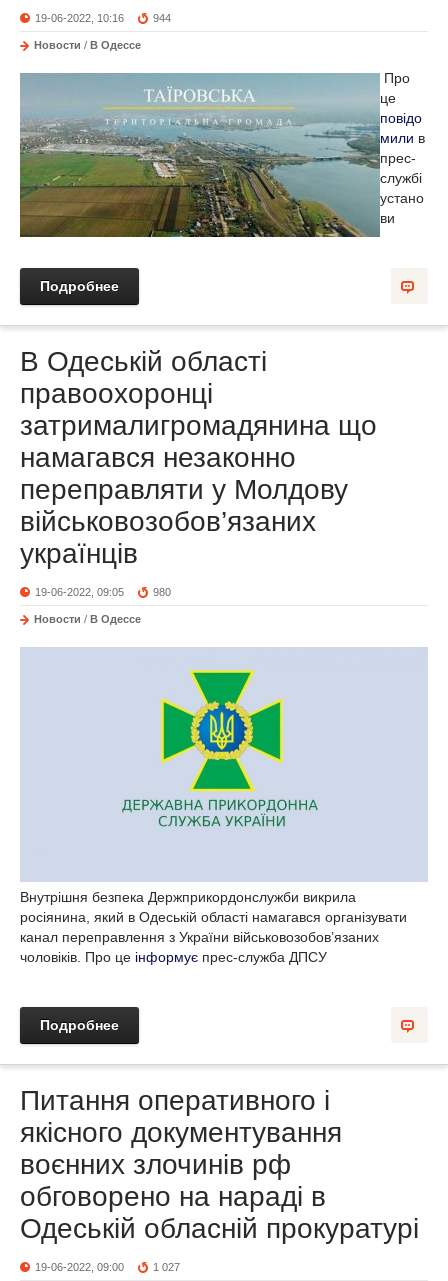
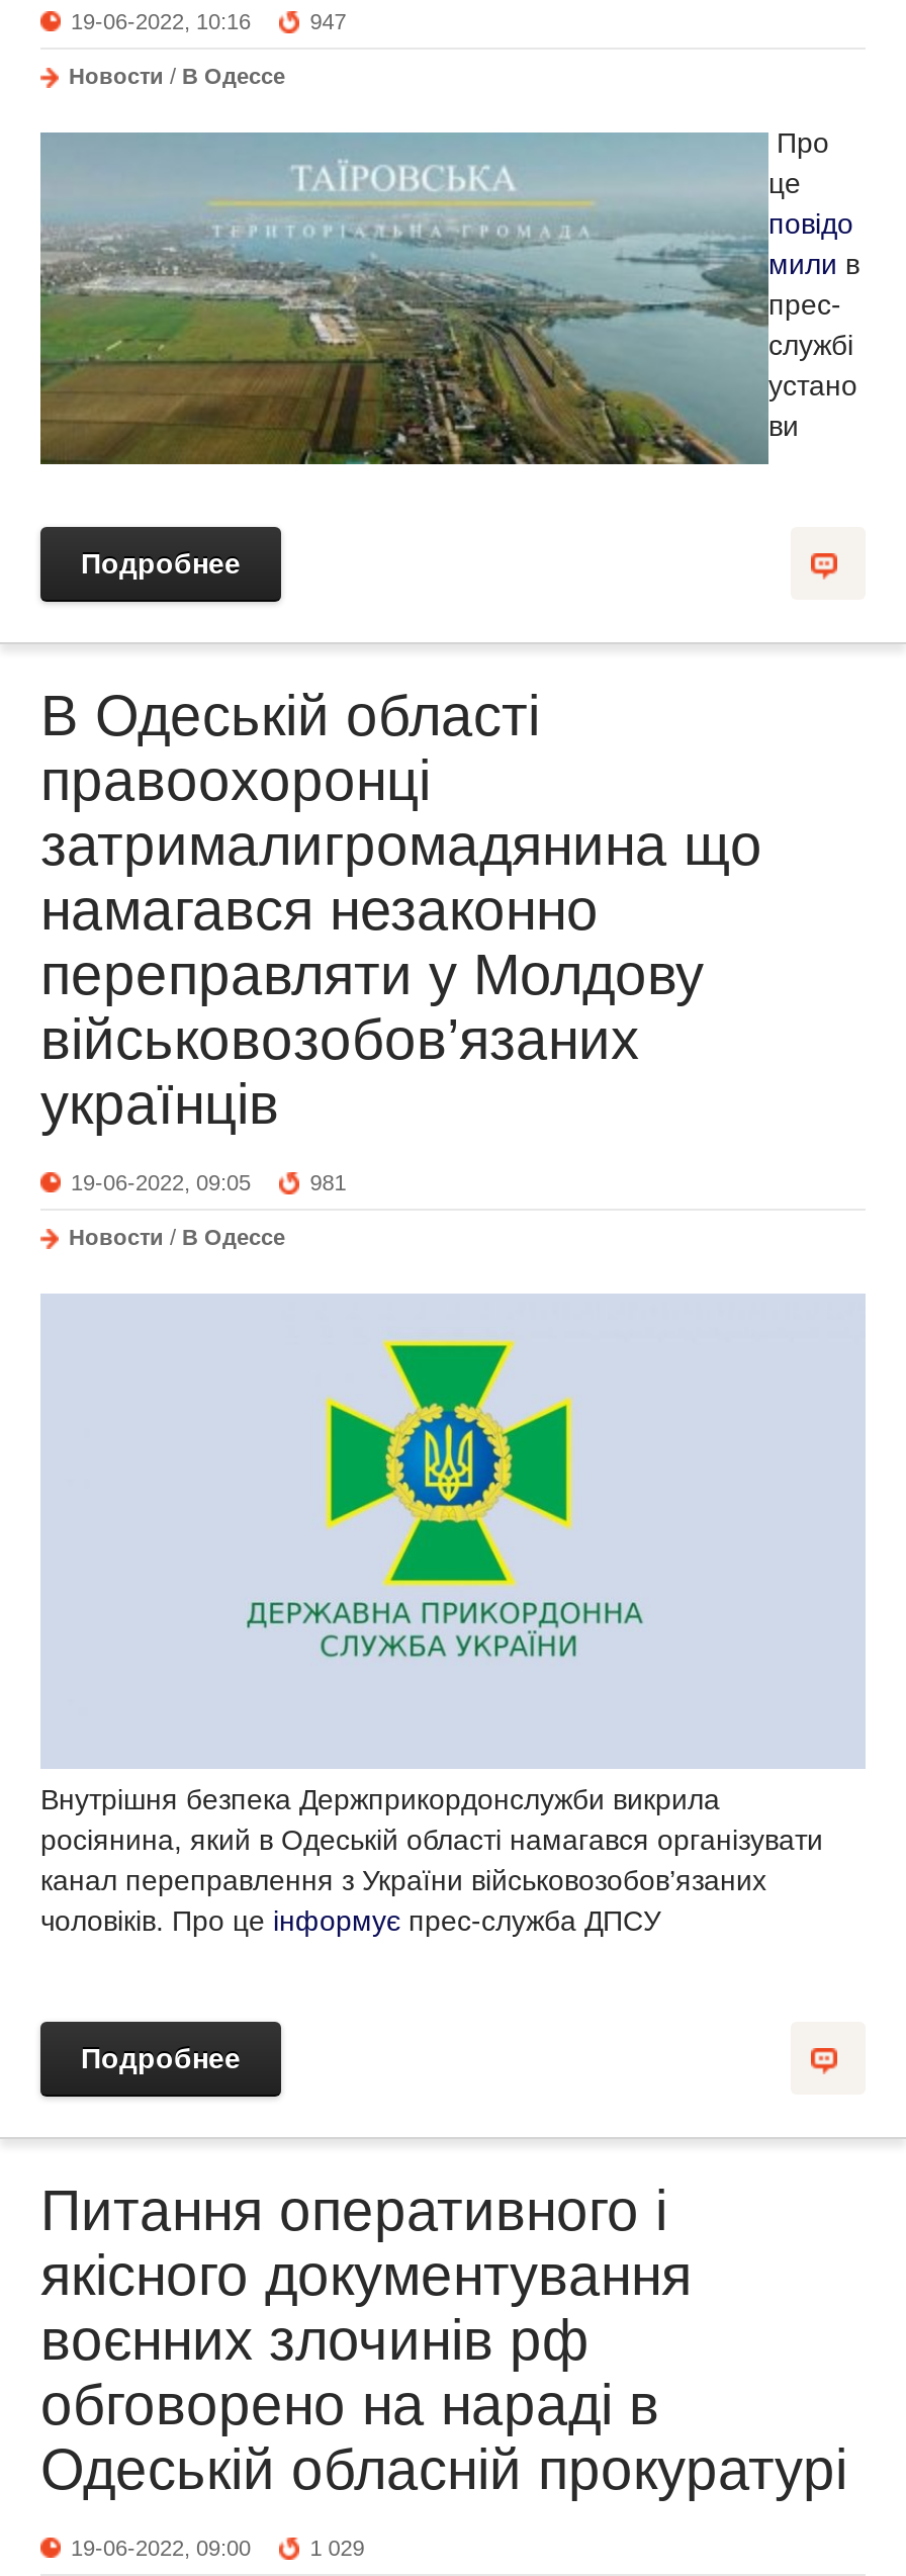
- 944
+ 947

- 980
+ 981

- 1 027
+ 1 029
